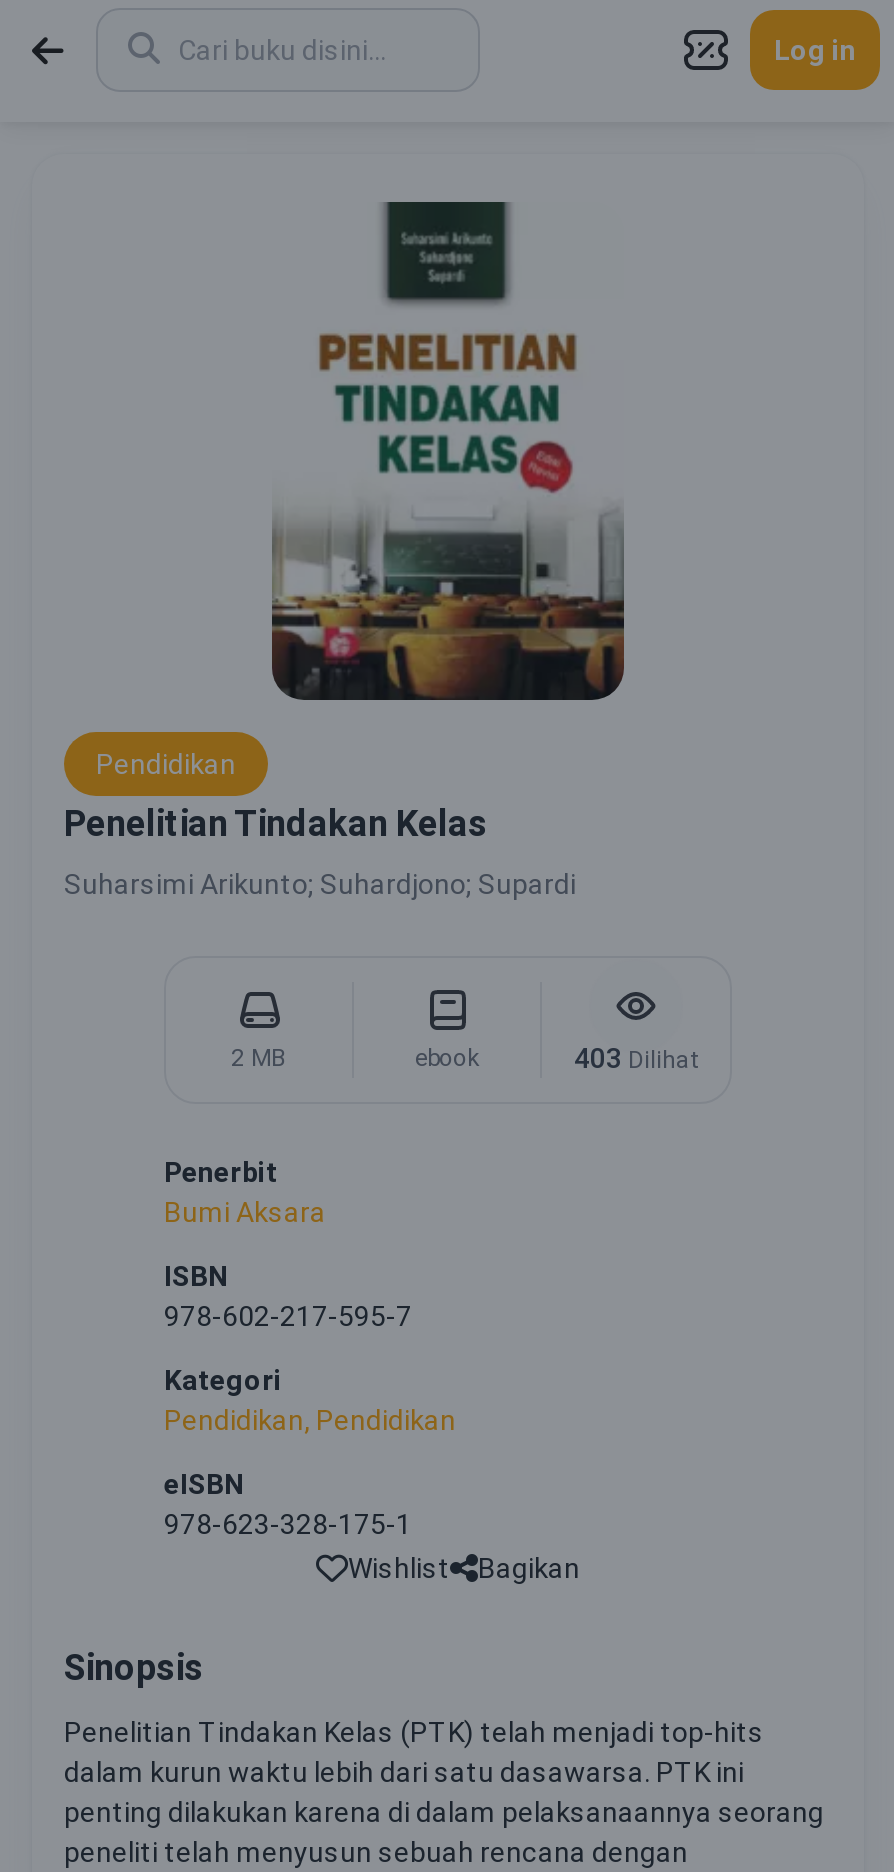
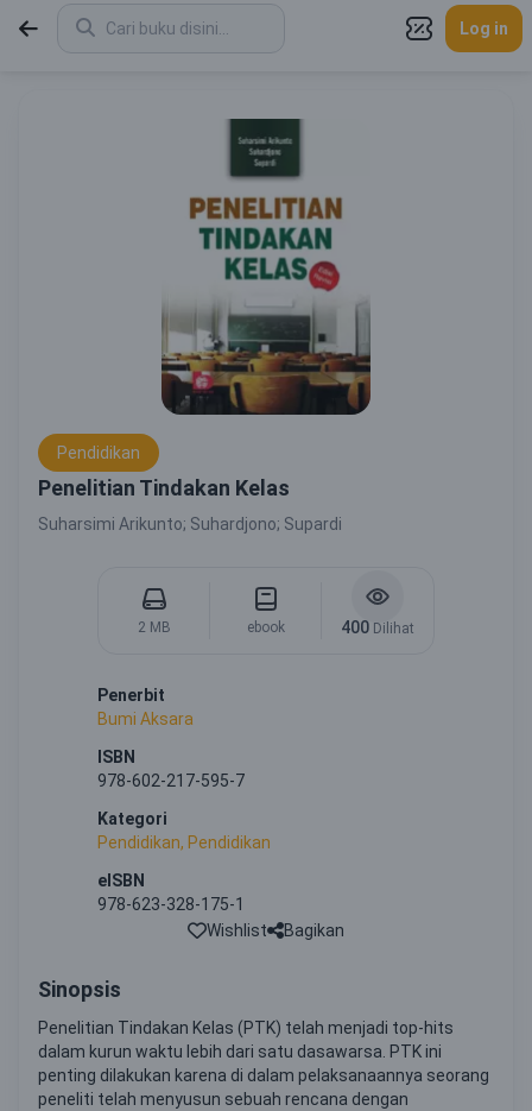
- 403 Dilihat
+ 400 Dilihat
